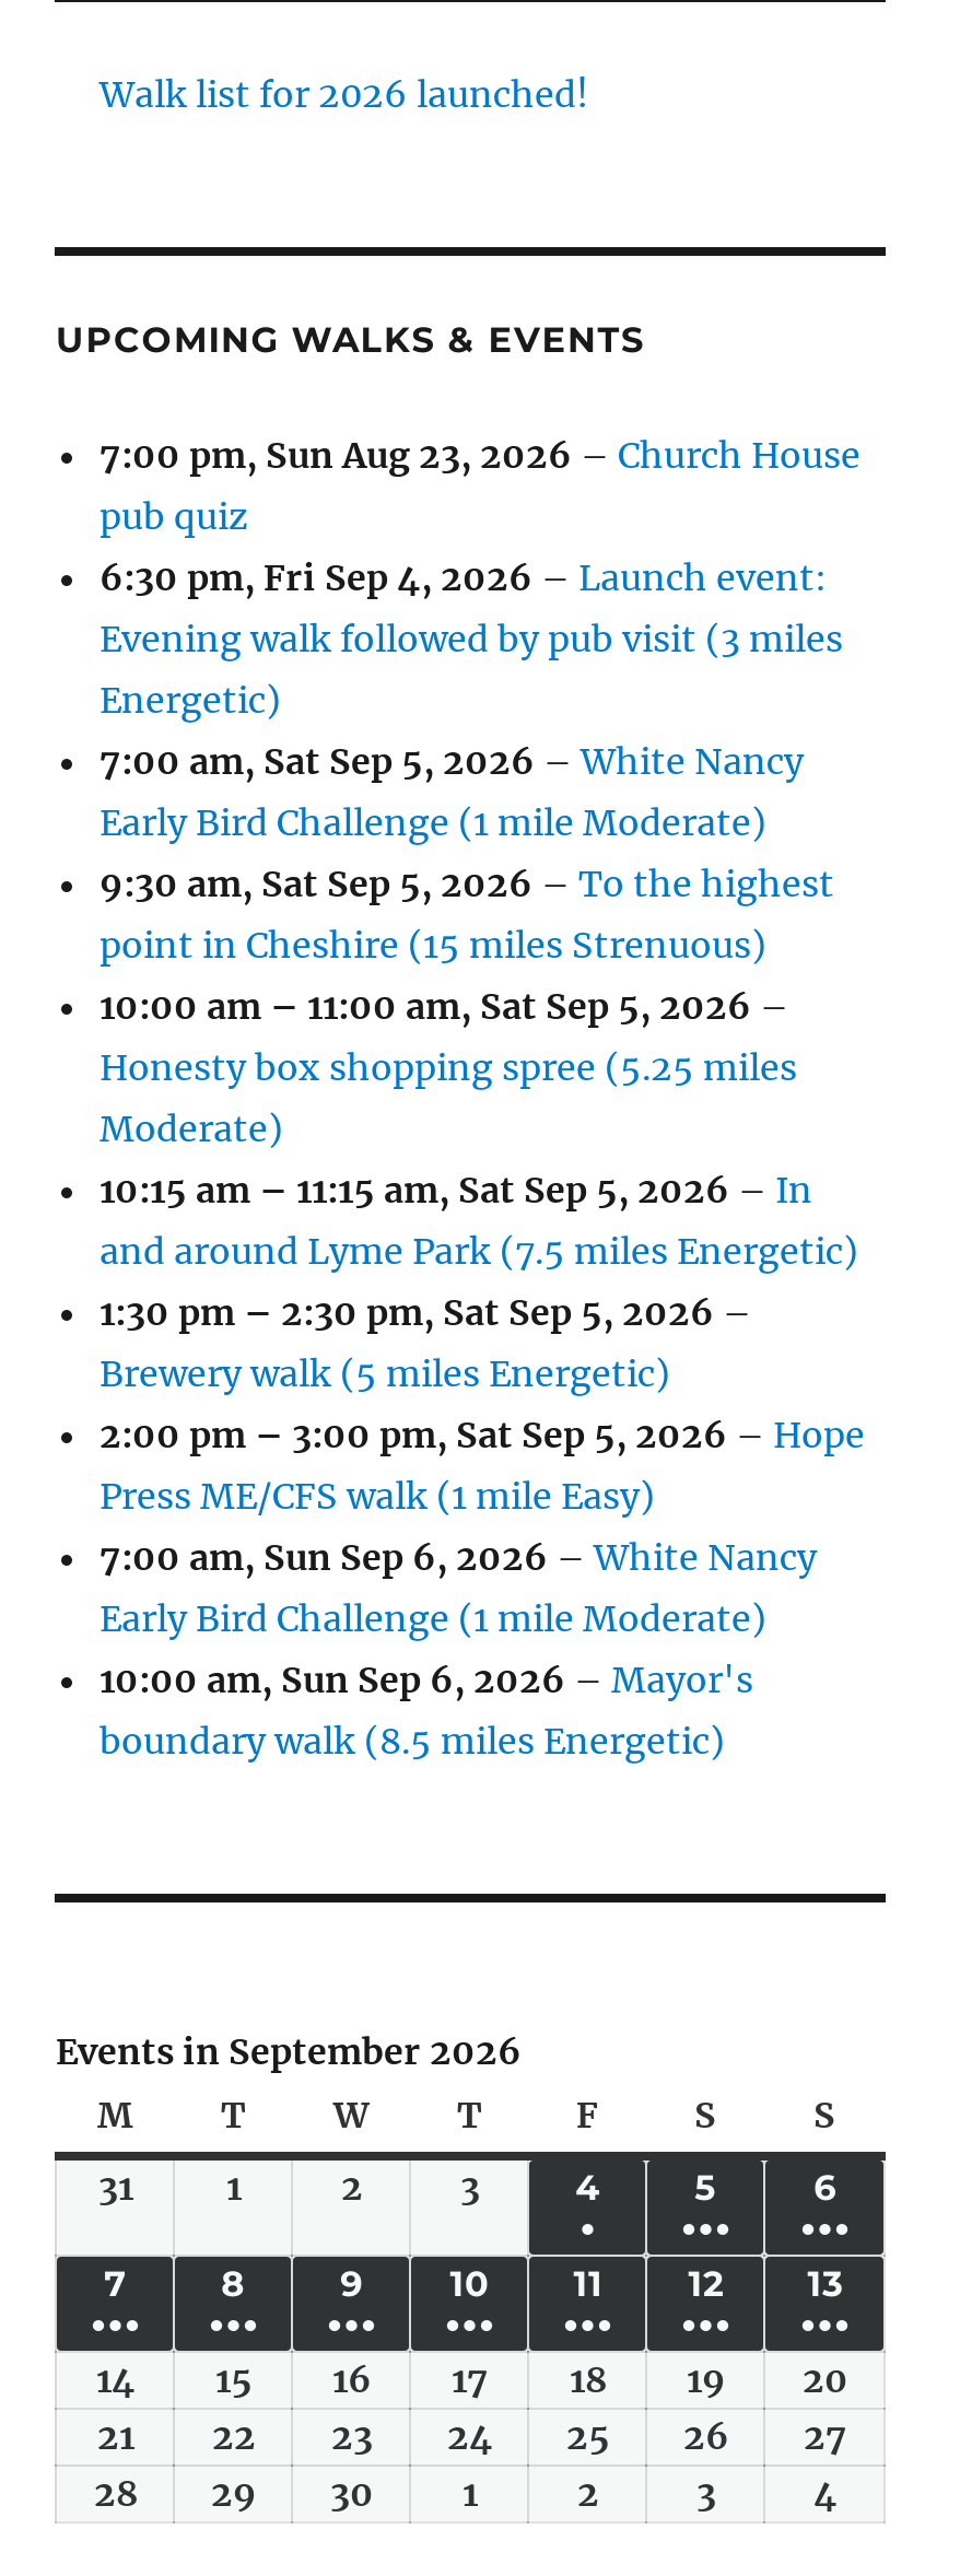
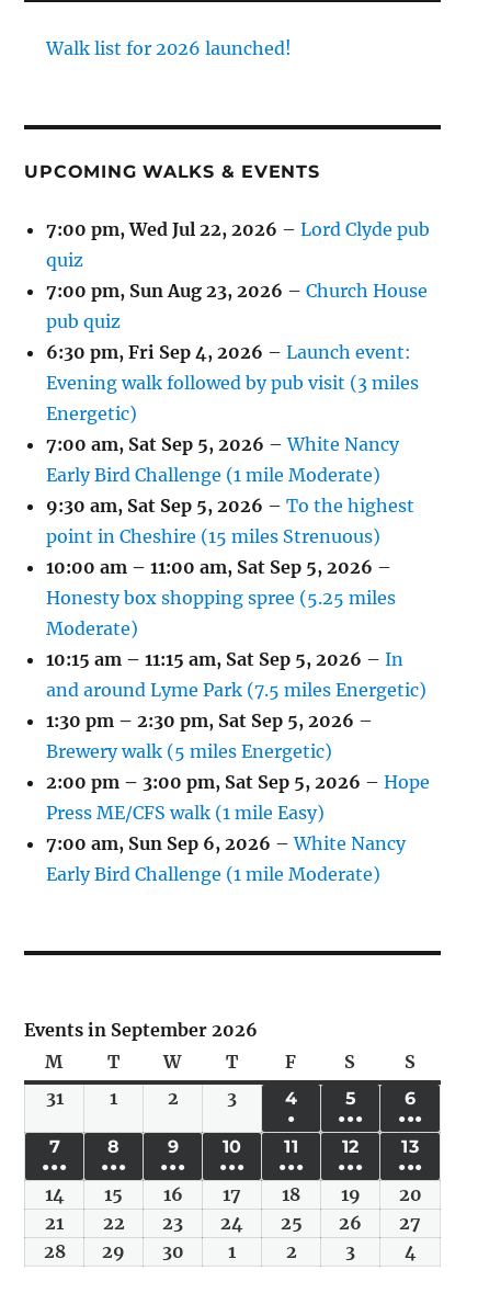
+ 7:00 pm, Wed Jul 22, 2026 – Lord Clyde pub
+ quiz

moved down: 7:00 pm, Sun Aug 23, 2026 – Church House | pub quiz | 6:30 pm, Fri Sep 4, 2026 – Launch event: | ... | 7:00 am, Sun Sep 6, 2026 – White Nancy | Early Bird Challenge (1 mile Moderate)

- 10:00 am, Sun Sep 6, 2026 – Mayor's
- boundary walk (8.5 miles Energetic)
